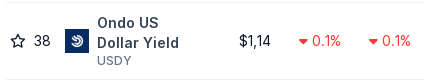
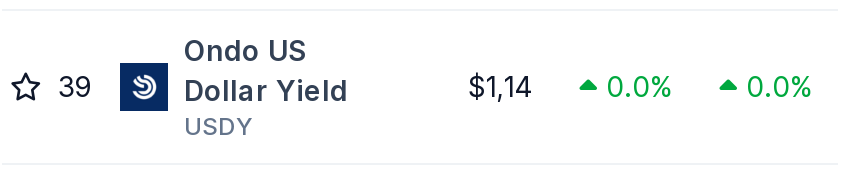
- 38
+ 39

- 0.1%
+ 0.0%

- 0.1%
+ 0.0%
